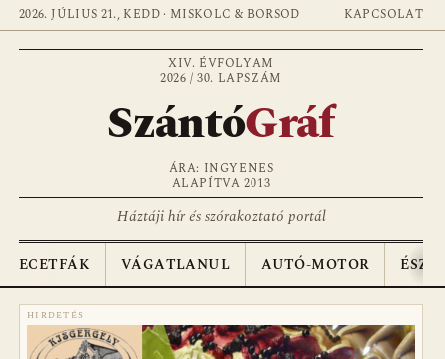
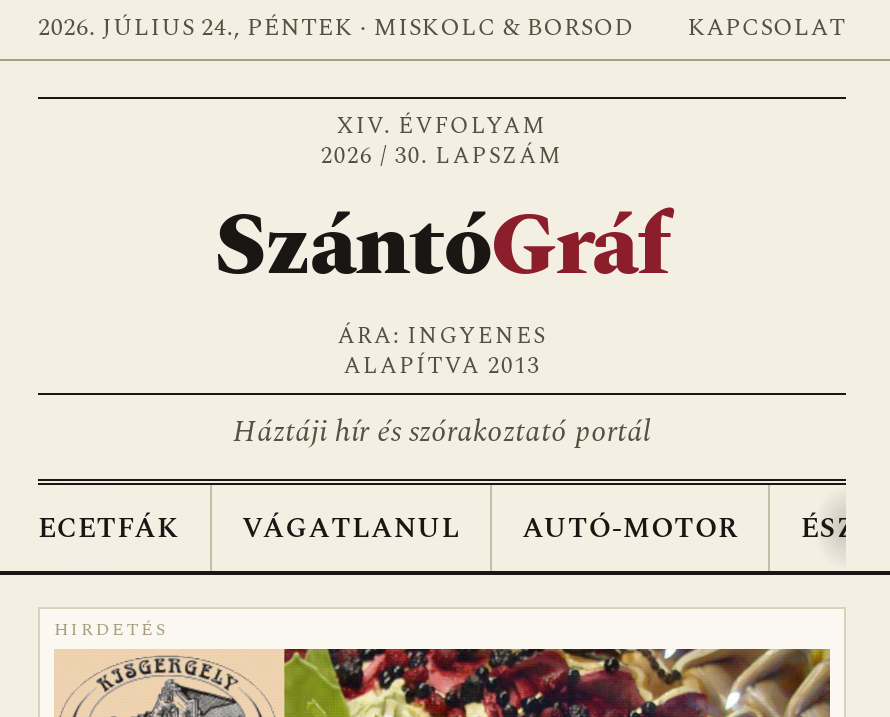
- 2026. JÚLIUS 21., KEDD · MISKOLC & BORSOD
+ 2026. JÚLIUS 24., PÉNTEK · MISKOLC & BORSOD
